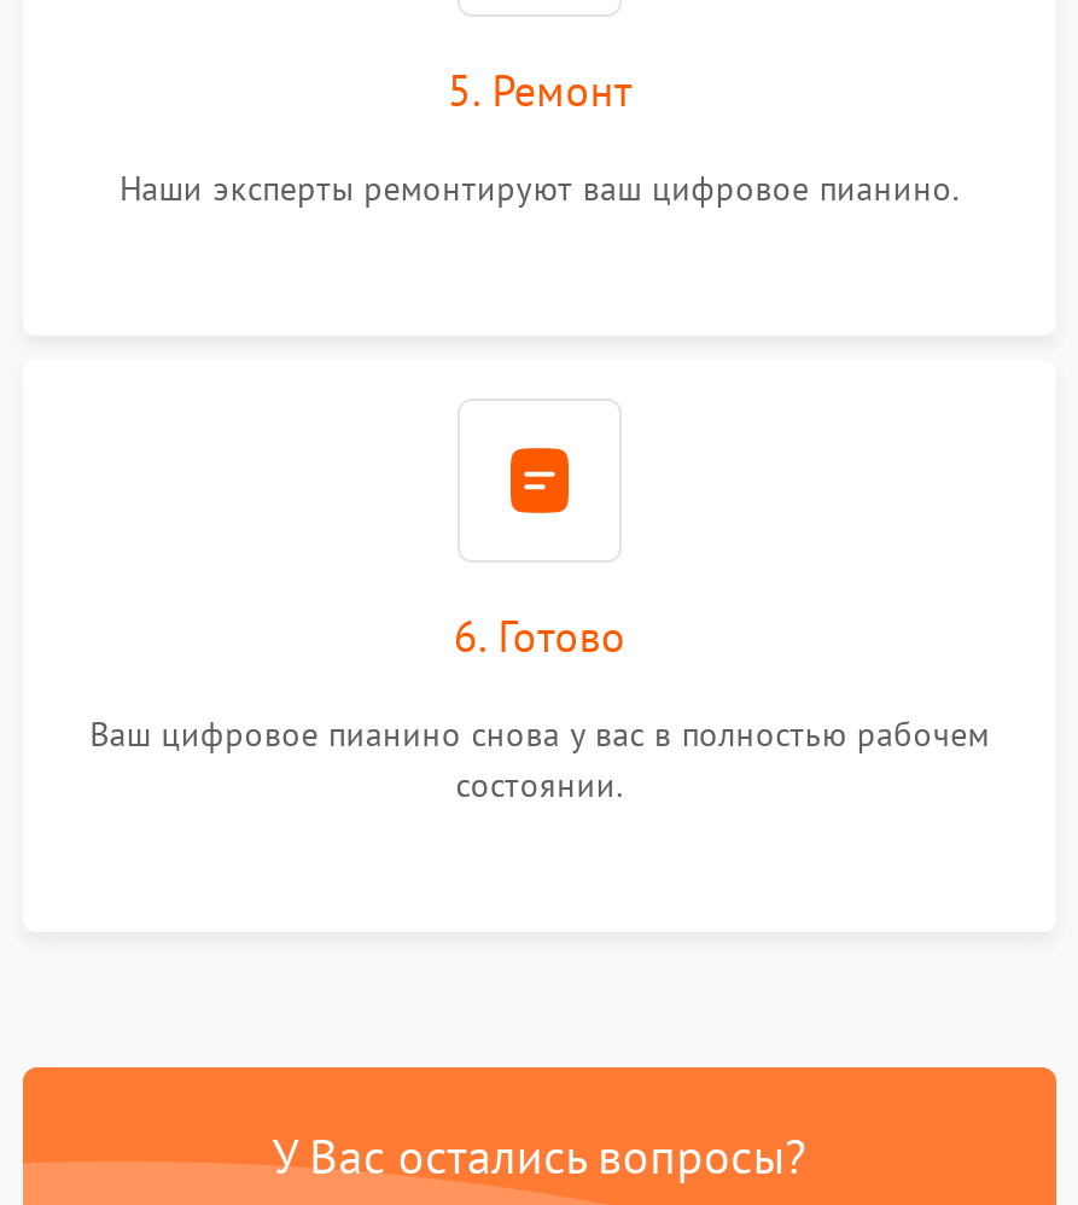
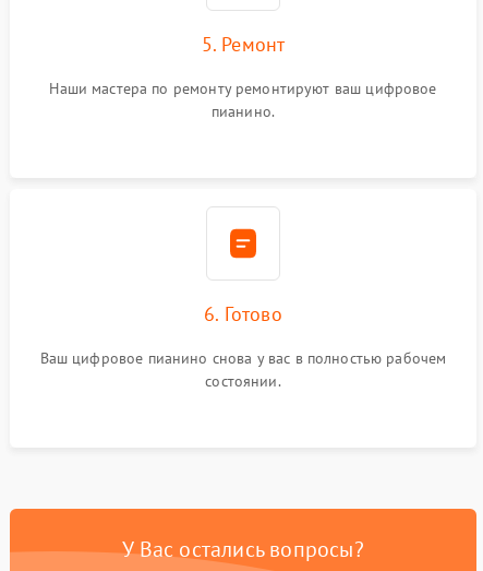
- Наши эксперты ремонтируют ваш цифровое пианино.
+ Наши мастера по ремонту ремонтируют ваш цифровое
+ пианино.
